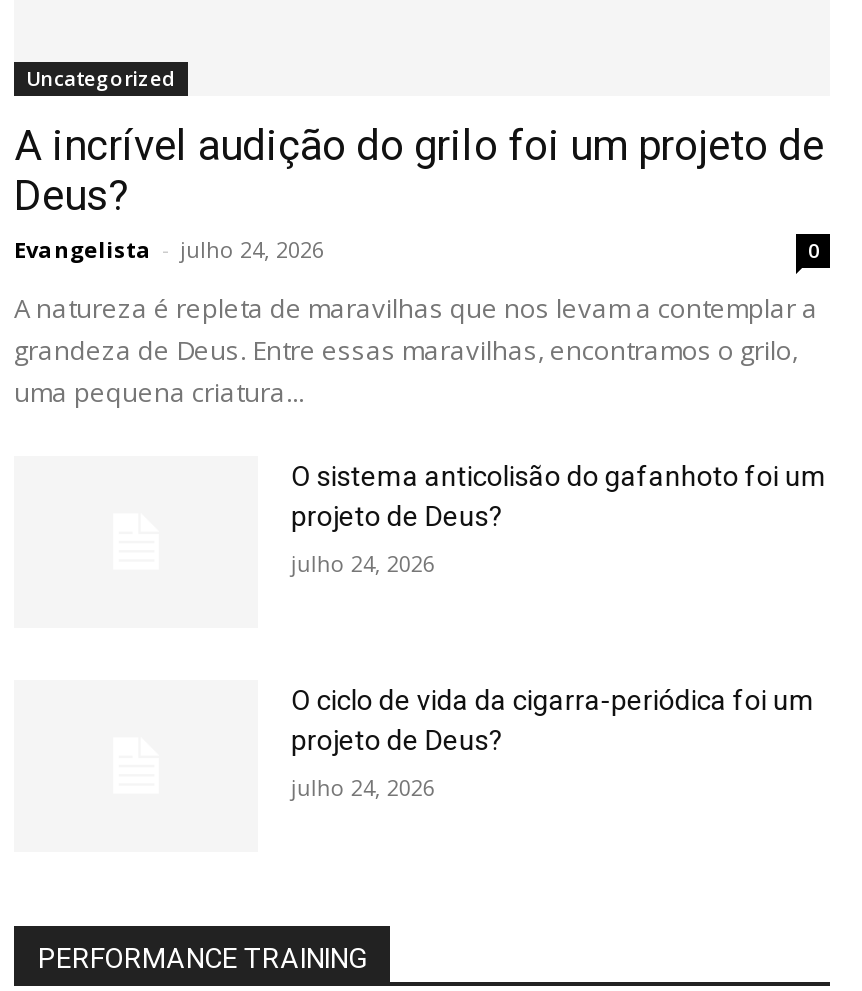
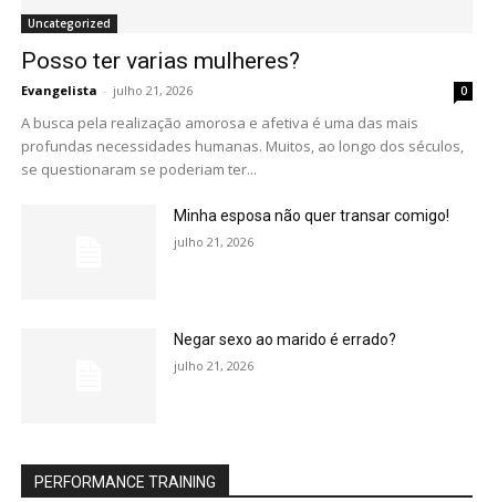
- A incrível audição do grilo foi um projeto de
- Deus?
- Evangelista - julho 24, 2026
+ Posso ter varias mulheres?
+ Evangelista - julho 21, 2026

- A natureza é repleta de maravilhas que nos levam a contemplar a
- grandeza de Deus. Entre essas maravilhas, encontramos o grilo,
- uma pequena criatura...
+ A busca pela realização amorosa e afetiva é uma das mais
+ profundas necessidades humanas. Muitos, ao longo dos séculos,
+ se questionaram se poderiam ter...

- O sistema anticolisão do gafanhoto foi um
- projeto de Deus?
+ Minha esposa não quer transar comigo!

- julho 24, 2026
+ julho 21, 2026

- O ciclo de vida da cigarra-periódica foi um
- projeto de Deus?
+ Negar sexo ao marido é errado?

- julho 24, 2026
+ julho 21, 2026
